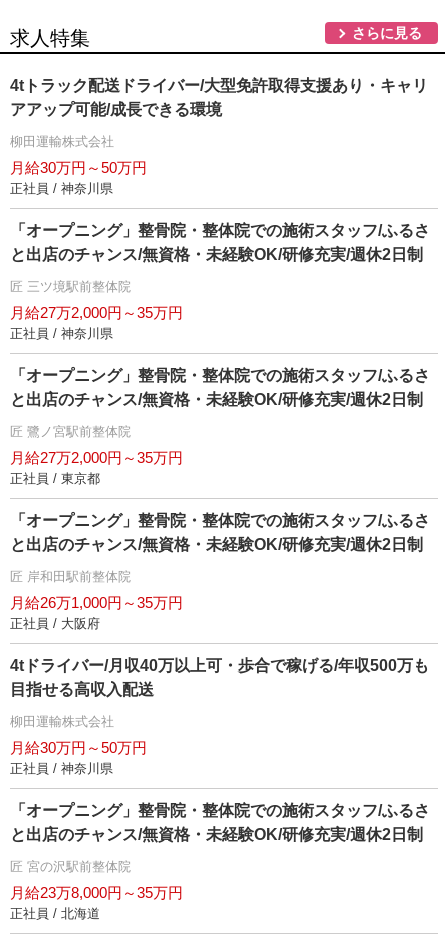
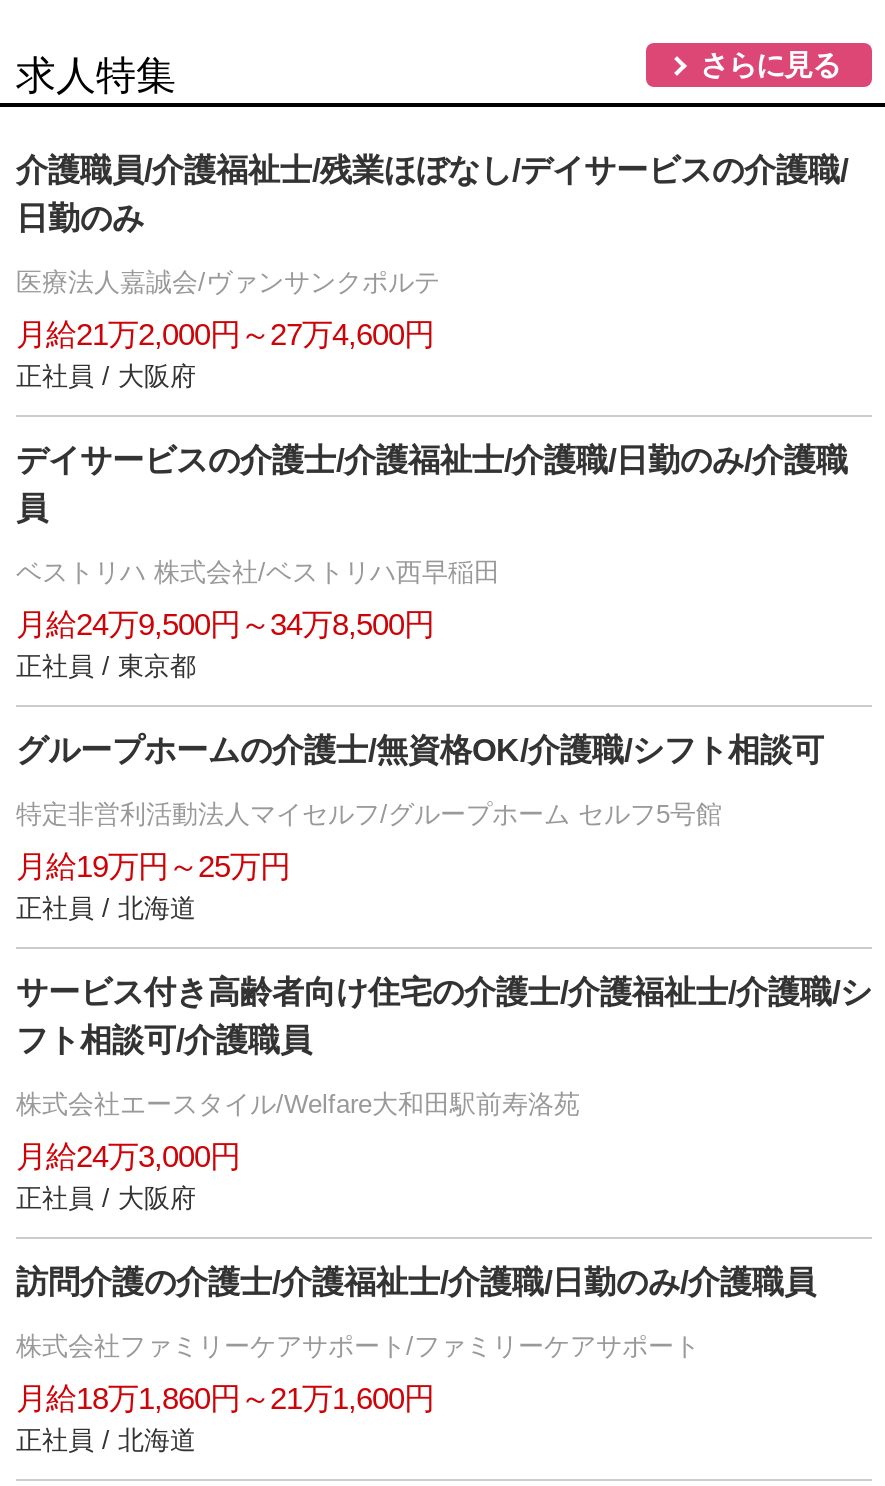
- 4tトラック配送ドライバー/大型免許取得支援あり・キャリ
- アアップ可能/成長できる環境
- 柳田運輸株式会社
- 月給30万円～50万円
- 正社員 / 神奈川県
- 「オープニング」整骨院・整体院での施術スタッフ/ふるさ
- と出店のチャンス/無資格・未経験OK/研修充実/週休2日制
- 匠 三ツ境駅前整体院
- 月給27万2,000円～35万円
- 正社員 / 神奈川県
- 「オープニング」整骨院・整体院での施術スタッフ/ふるさ
- と出店のチャンス/無資格・未経験OK/研修充実/週休2日制
- 匠 鷺ノ宮駅前整体院
- 月給27万2,000円～35万円
+ 介護職員/介護福祉士/残業ほぼなし/デイサービスの介護職/
+ 日勤のみ
+ 医療法人嘉誠会/ヴァンサンクポルテ
+ 月給21万2,000円～27万4,600円
+ 正社員 / 大阪府
+ デイサービスの介護士/介護福祉士/介護職/日勤のみ/介護職
+ 員
+ ベストリハ 株式会社/ベストリハ西早稲田
+ 月給24万9,500円～34万8,500円

- 「オープニング」整骨院・整体院での施術スタッフ/ふるさ
- と出店のチャンス/無資格・未経験OK/研修充実/週休2日制
- 匠 岸和田駅前整体院
- 月給26万1,000円～35万円
+ グループホームの介護士/無資格OK/介護職/シフト相談可
+ 特定非営利活動法人マイセルフ/グループホーム セルフ5号館
+ 月給19万円～25万円
+ 正社員 / 北海道
+ サービス付き高齢者向け住宅の介護士/介護福祉士/介護職/シ
+ フト相談可/介護職員
+ 株式会社エースタイル/Welfare大和田駅前寿洛苑
+ 月給24万3,000円

- 4tドライバー/月収40万以上可・歩合で稼げる/年収500万も
- 目指せる高収入配送
- 柳田運輸株式会社
- 月給30万円～50万円
- 正社員 / 神奈川県
- 「オープニング」整骨院・整体院での施術スタッフ/ふるさ
- と出店のチャンス/無資格・未経験OK/研修充実/週休2日制
- 匠 宮の沢駅前整体院
- 月給23万8,000円～35万円
+ 訪問介護の介護士/介護福祉士/介護職/日勤のみ/介護職員
+ 株式会社ファミリーケアサポート/ファミリーケアサポート
+ 月給18万1,860円～21万1,600円
